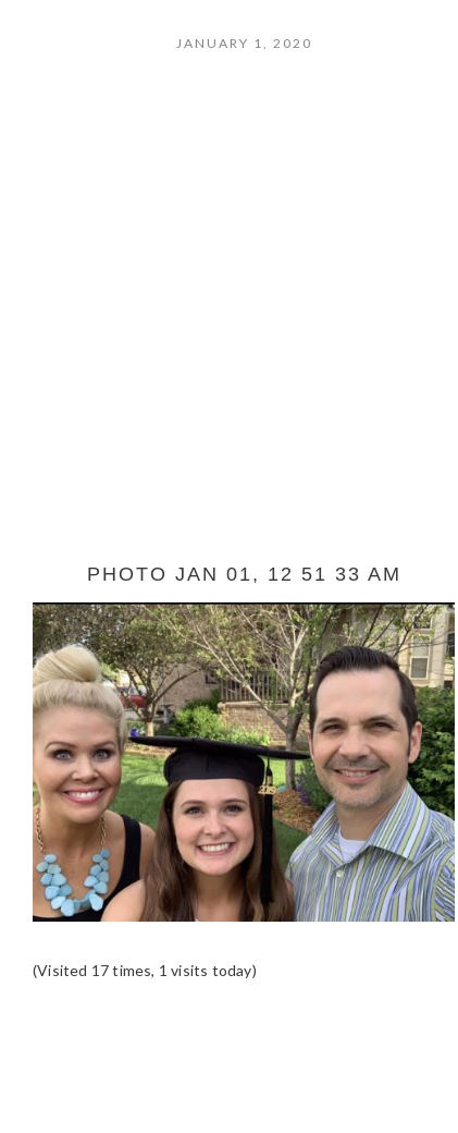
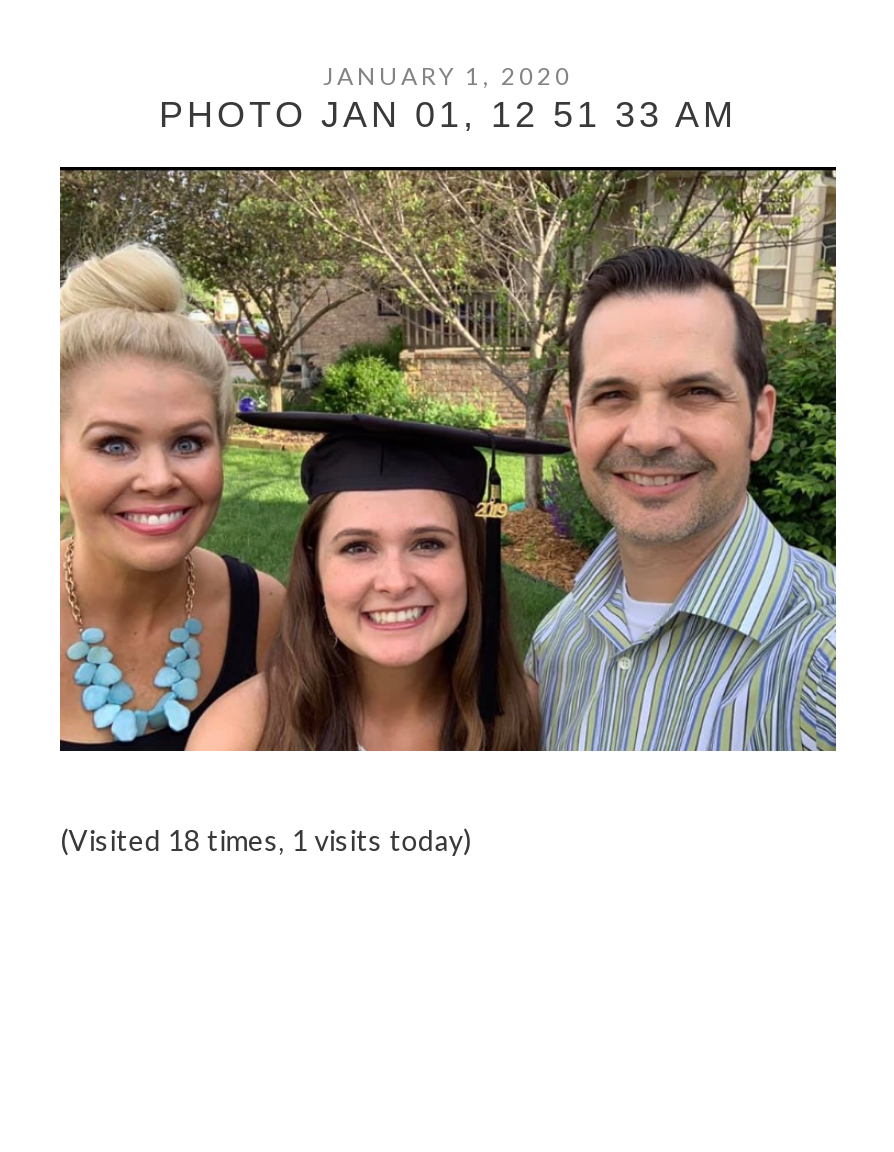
- (Visited 17 times, 1 visits today)
+ (Visited 18 times, 1 visits today)
